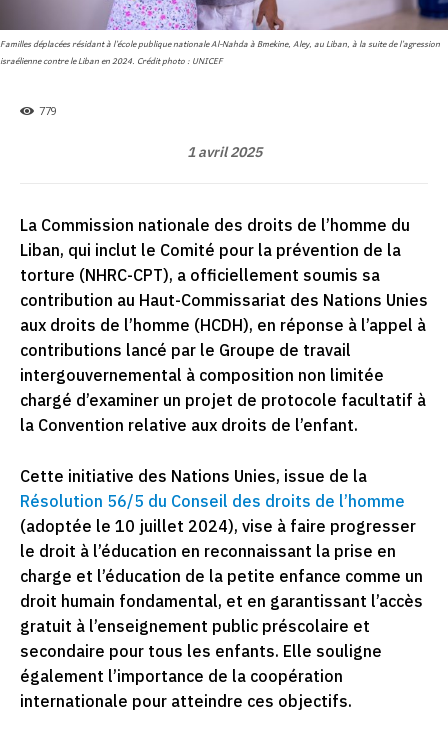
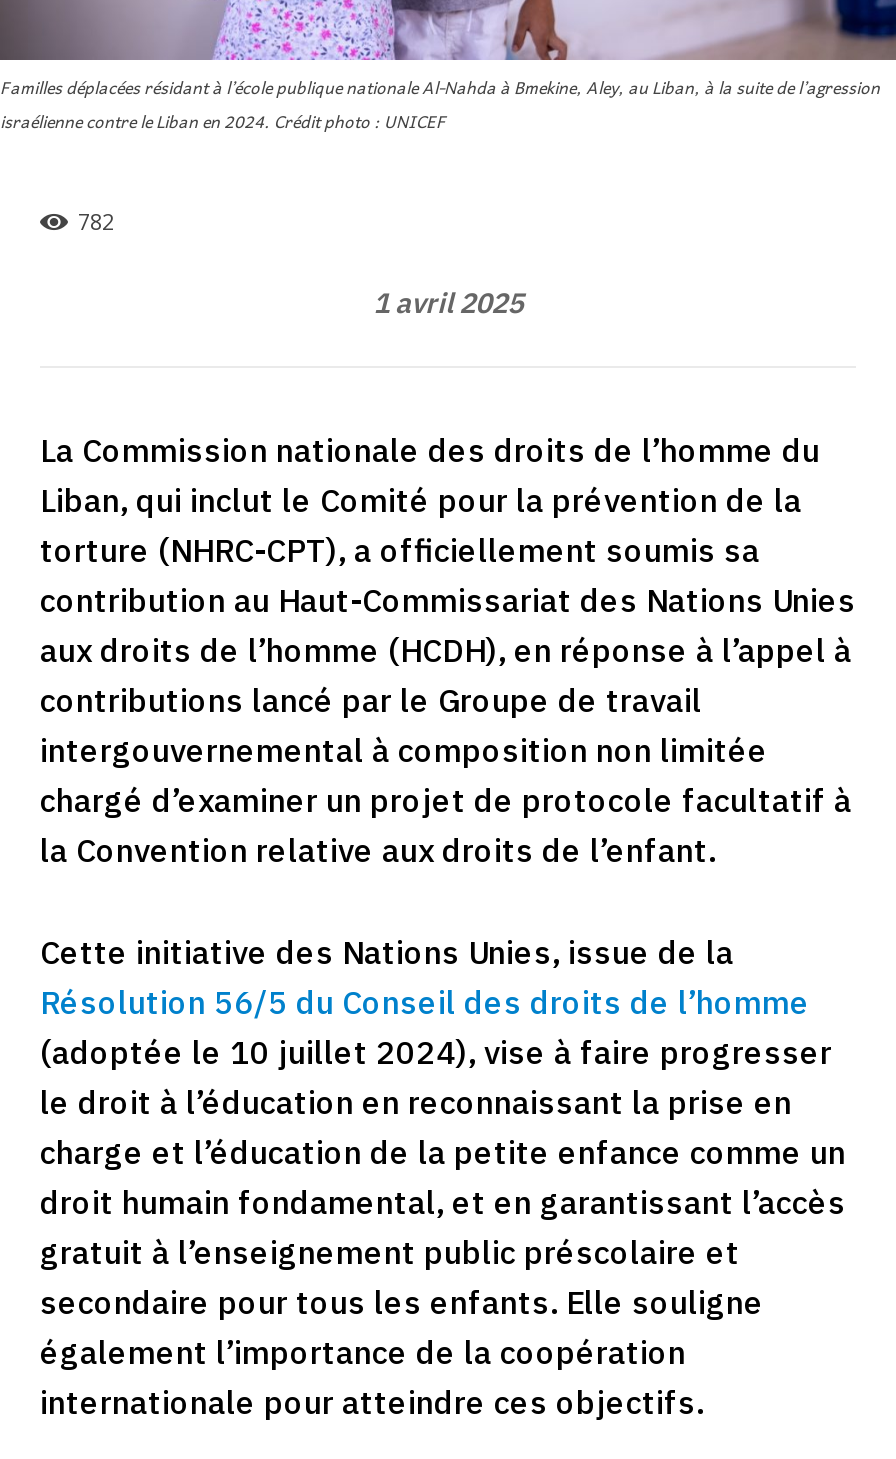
- 779
+ 782
